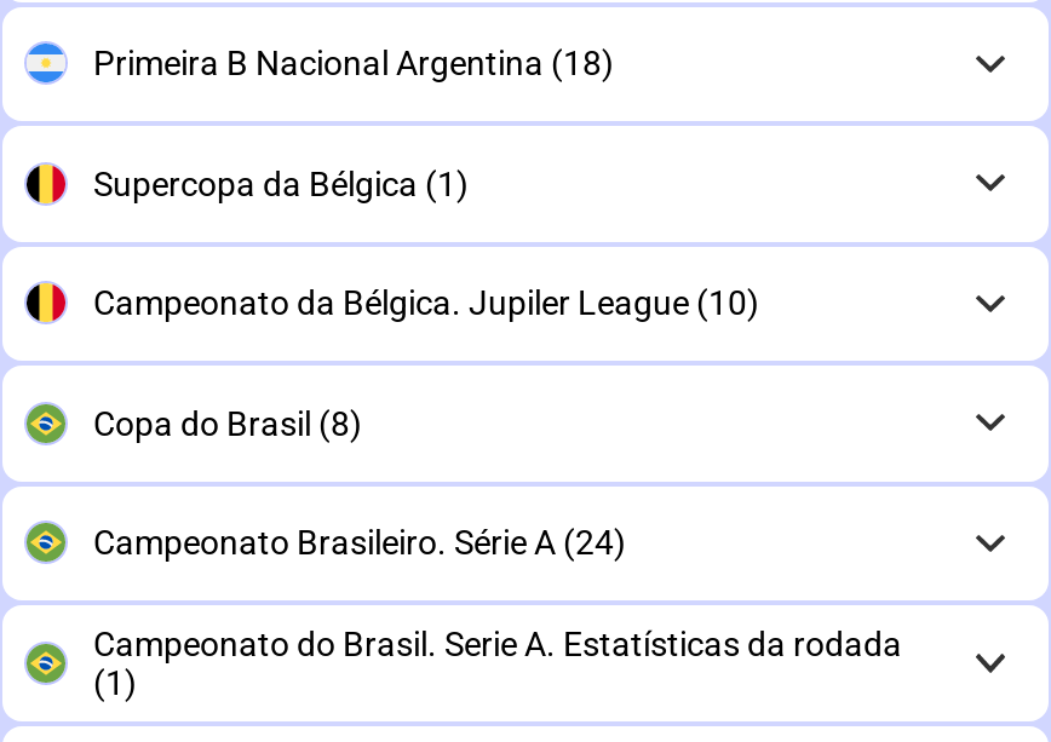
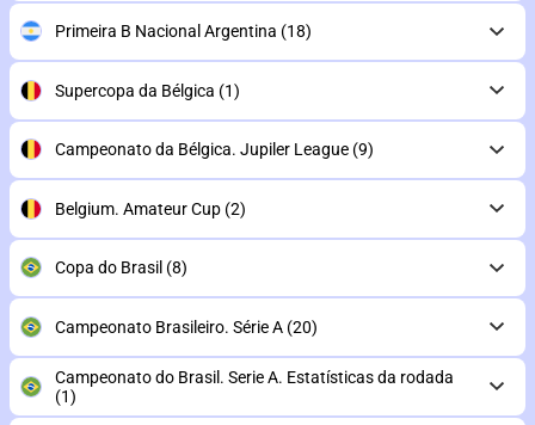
- Campeonato da Bélgica. Jupiler League (10)
+ Campeonato da Bélgica. Jupiler League (9)
+ Belgium. Amateur Cup (2)

- Campeonato Brasileiro. Série A (24)
+ Campeonato Brasileiro. Série A (20)
